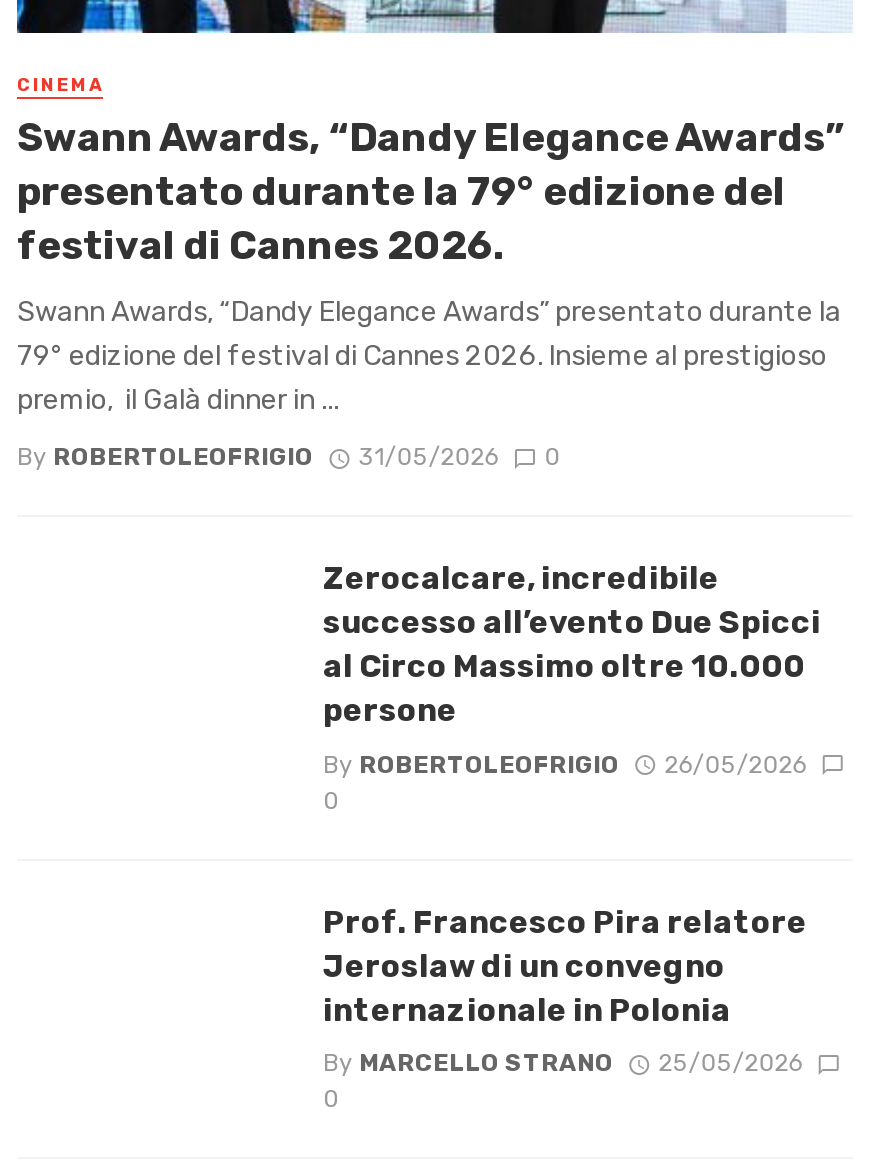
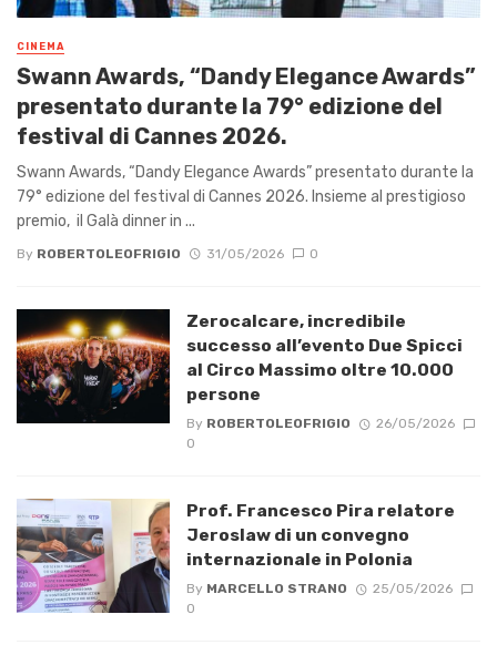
+ [image]

+ [image]
